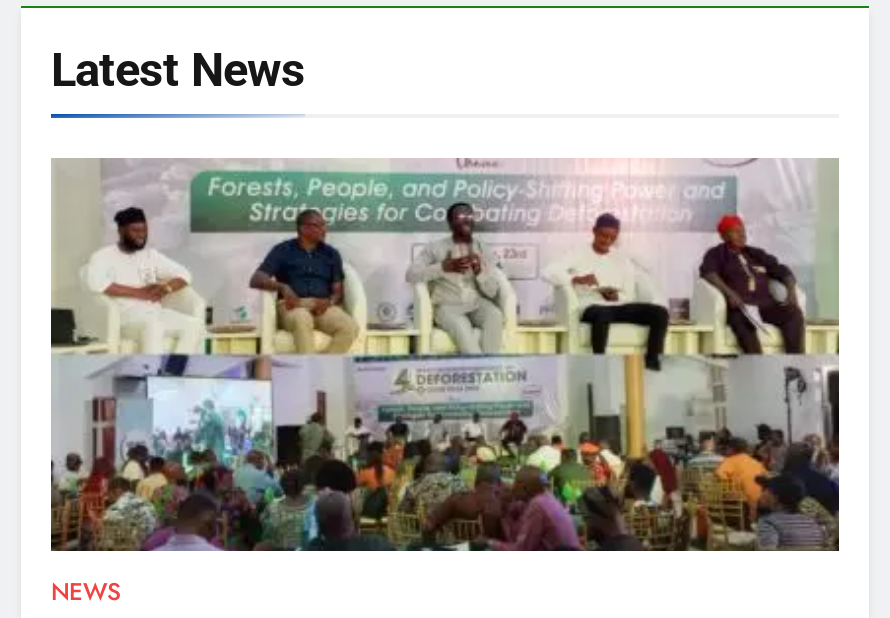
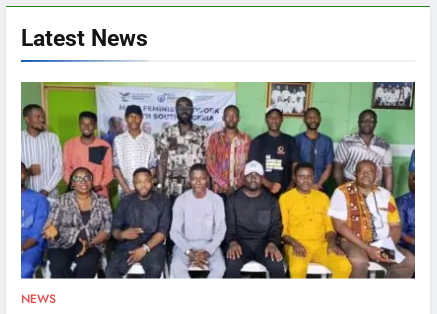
- [image]
+ [image]
